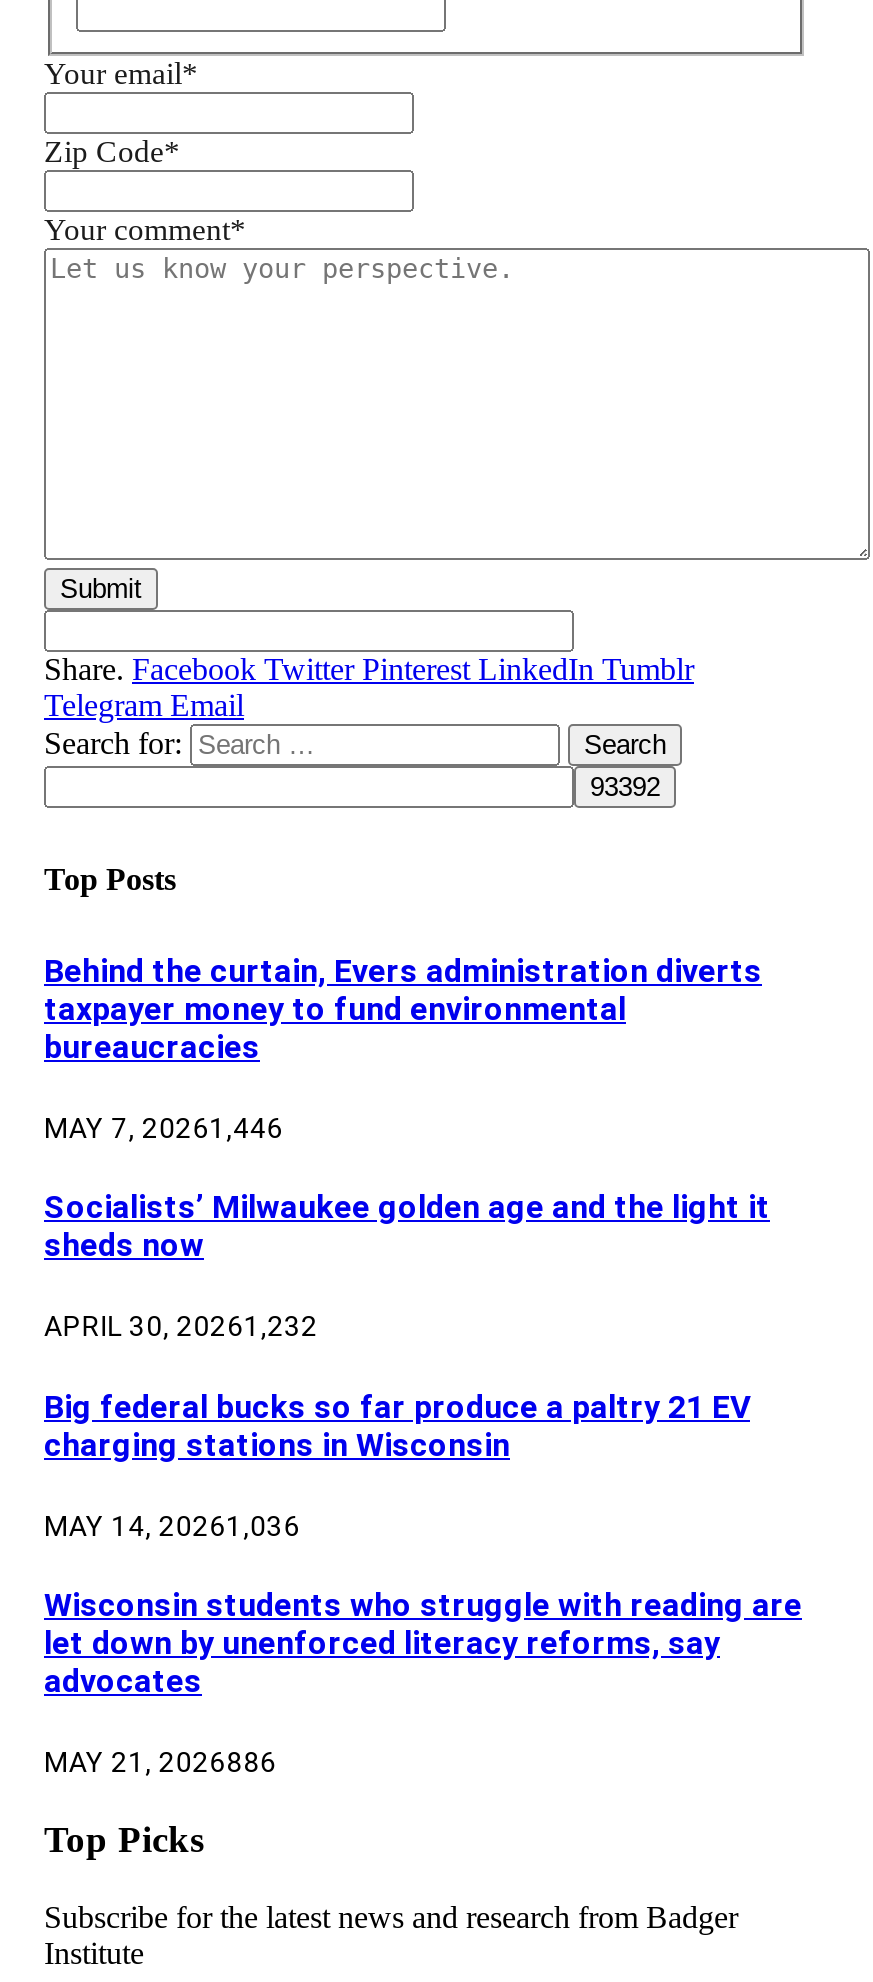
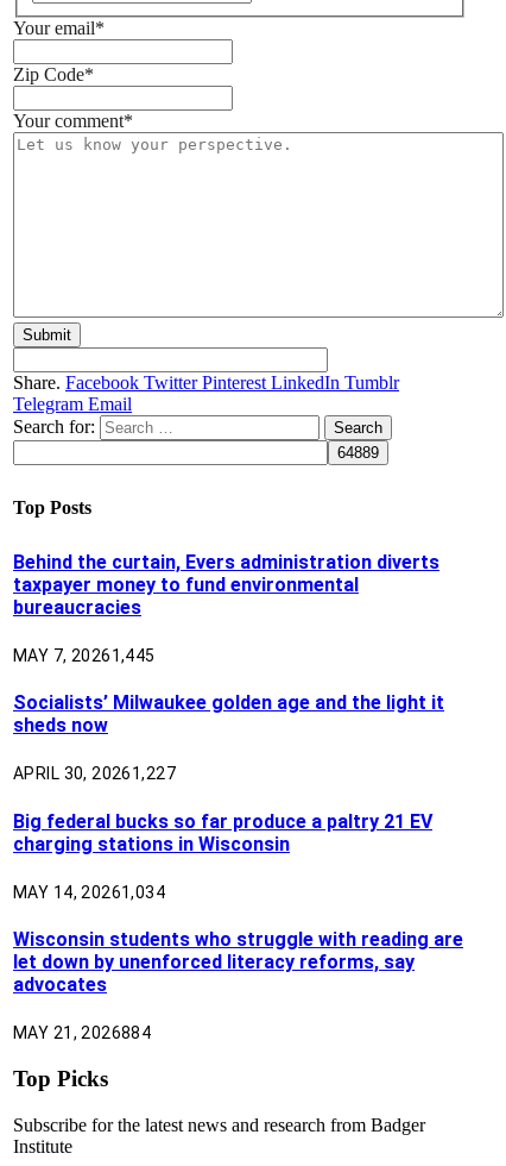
- MAY 7, 20261,446
+ MAY 7, 20261,445

- APRIL 30, 20261,232
+ APRIL 30, 20261,227

- MAY 14, 20261,036
+ MAY 14, 20261,034

- MAY 21, 2026886
+ MAY 21, 2026884
